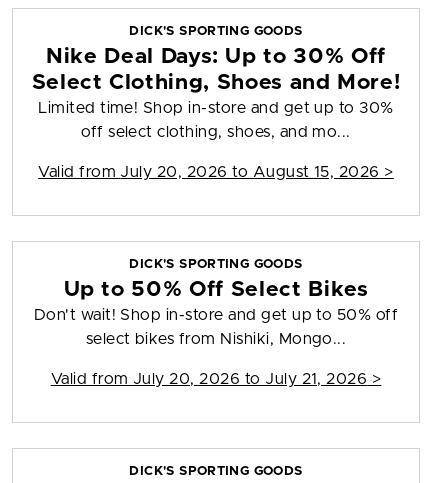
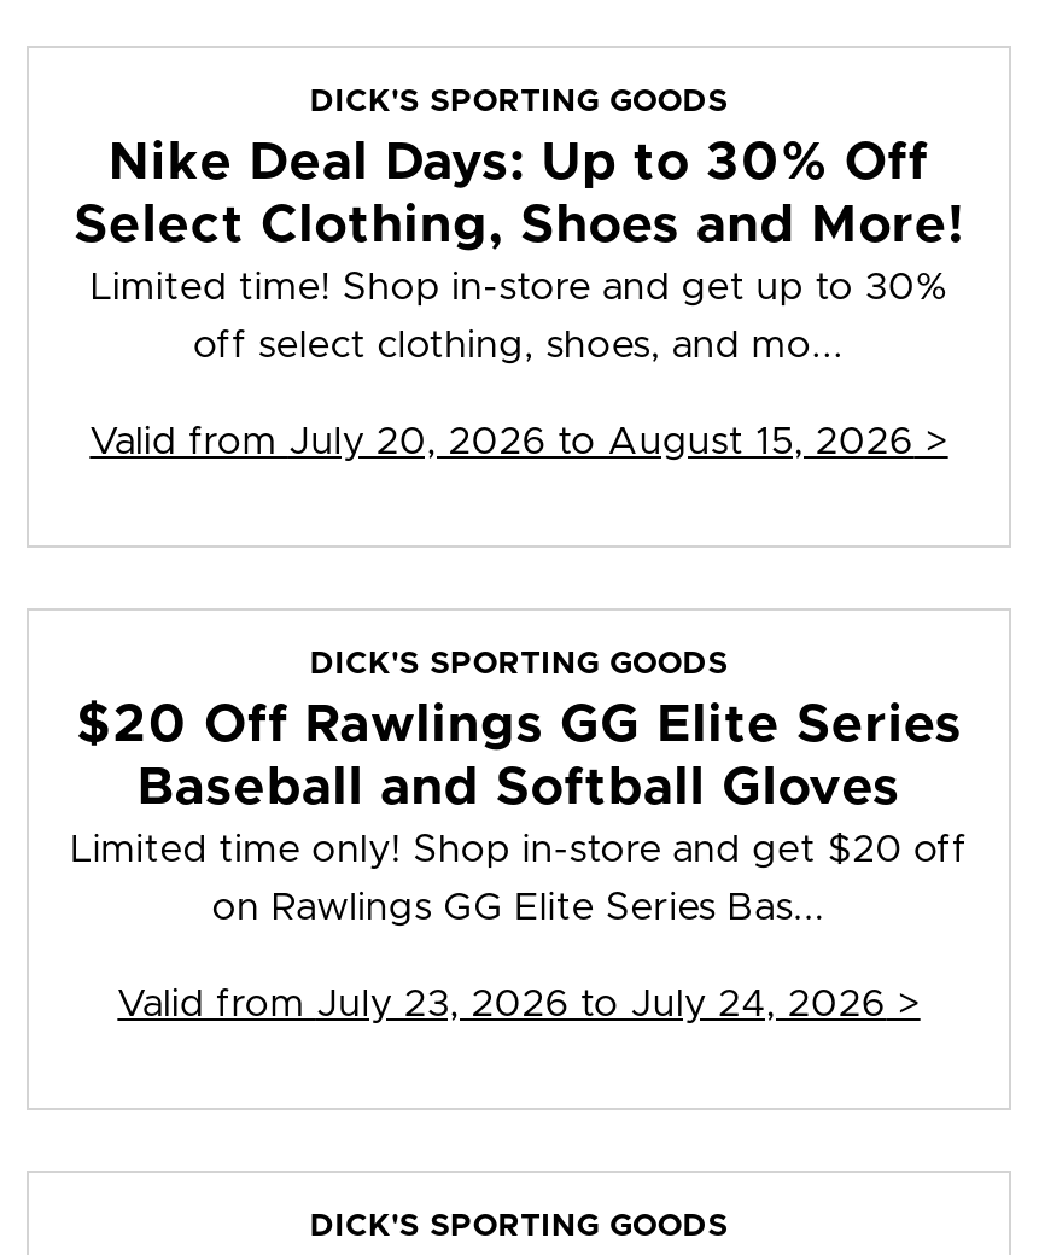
- Up to 50% Off Select Bikes
- Don't wait! Shop in-store and get up to 50% off
+ $20 Off Rawlings GG Elite Series
+ Baseball and Softball Gloves
+ Limited time only! Shop in-store and get $20 off

- select bikes from Nishiki, Mongo...
+ on Rawlings GG Elite Series Bas...

- Valid from July 20, 2026 to July 21, 2026 >
+ Valid from July 23, 2026 to July 24, 2026 >
